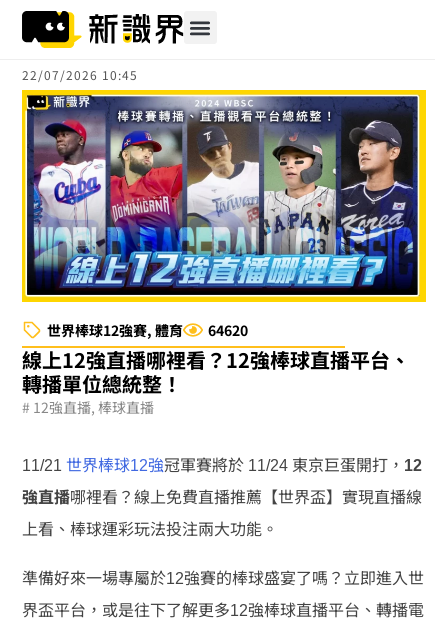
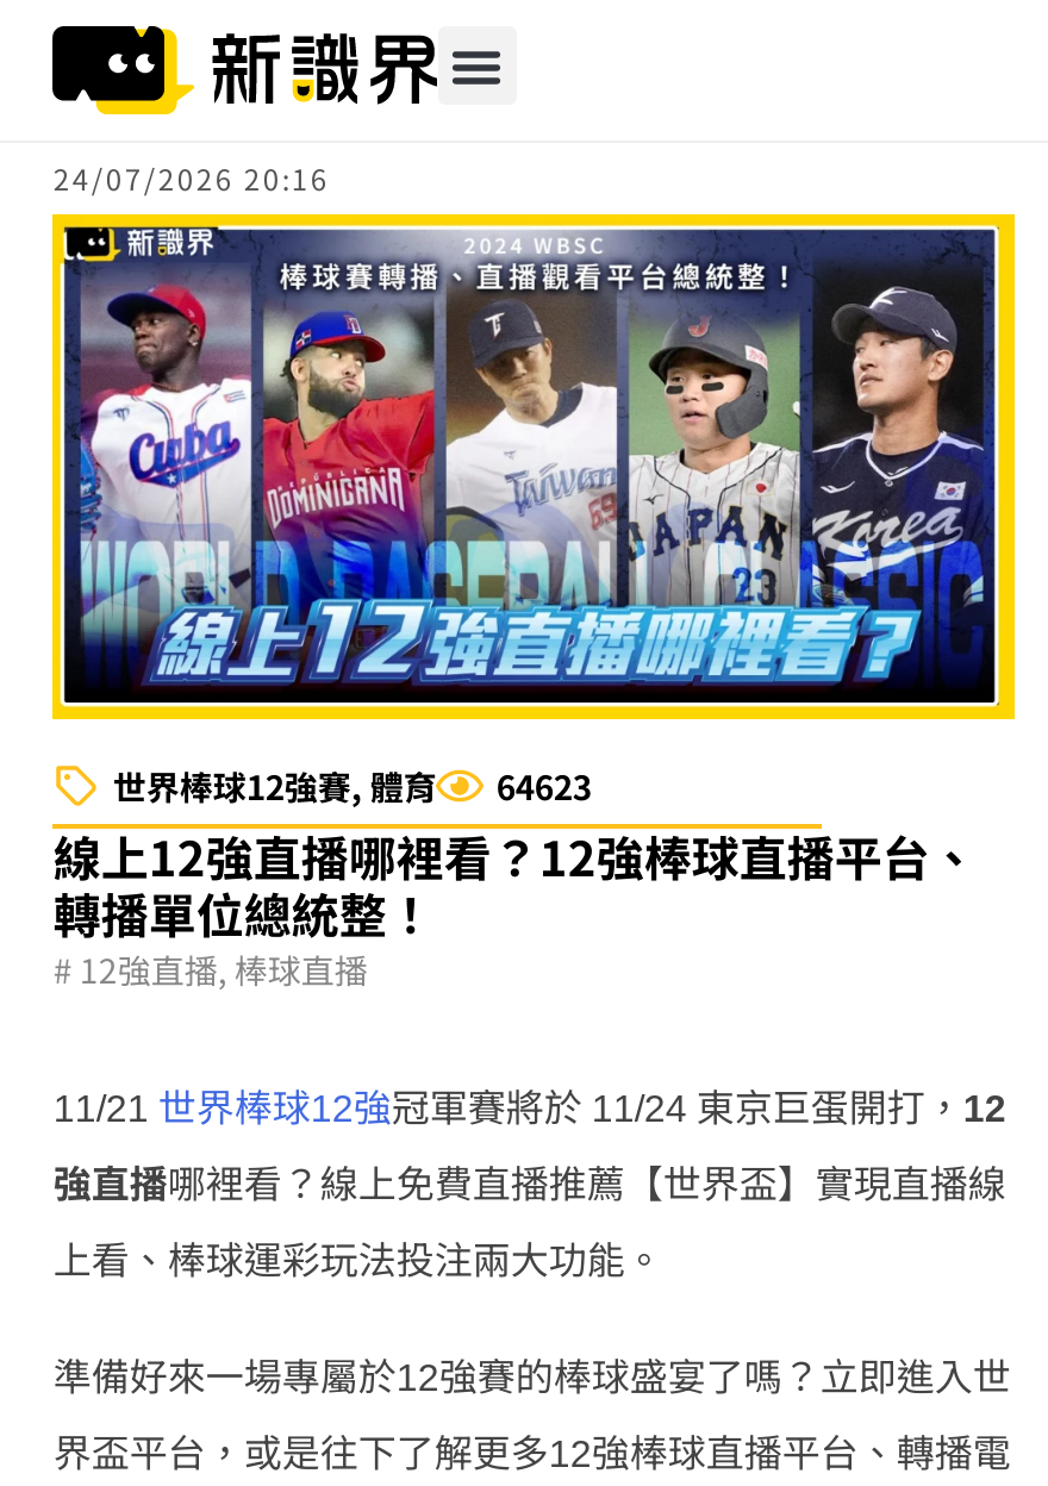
- 22/07/2026 10:45
+ 24/07/2026 20:16

- 世界棒球12強賽,體育 64620
+ 世界棒球12強賽,體育 64623
